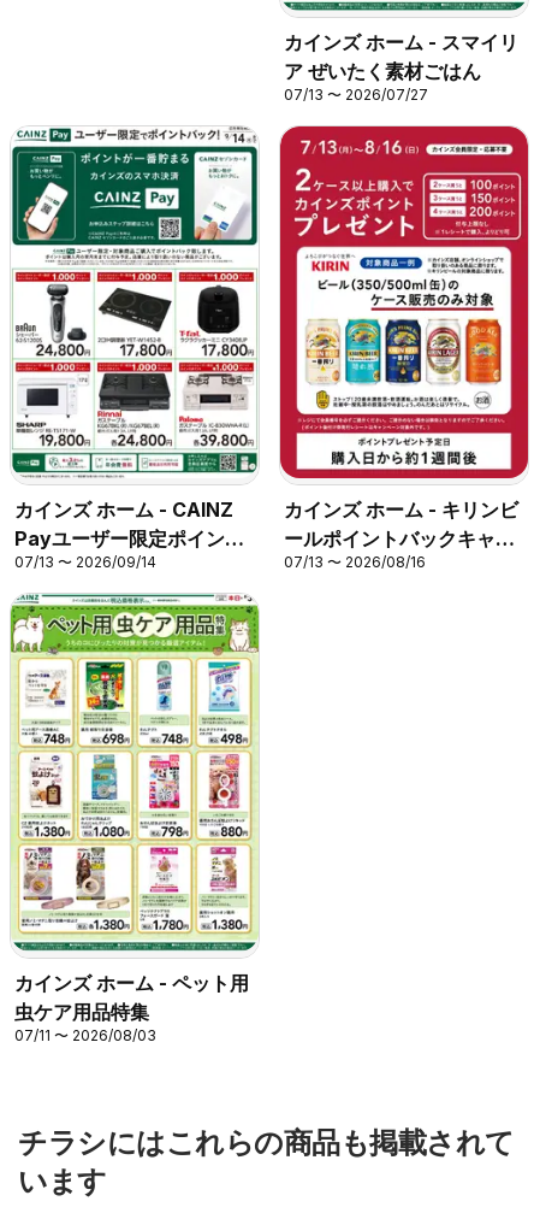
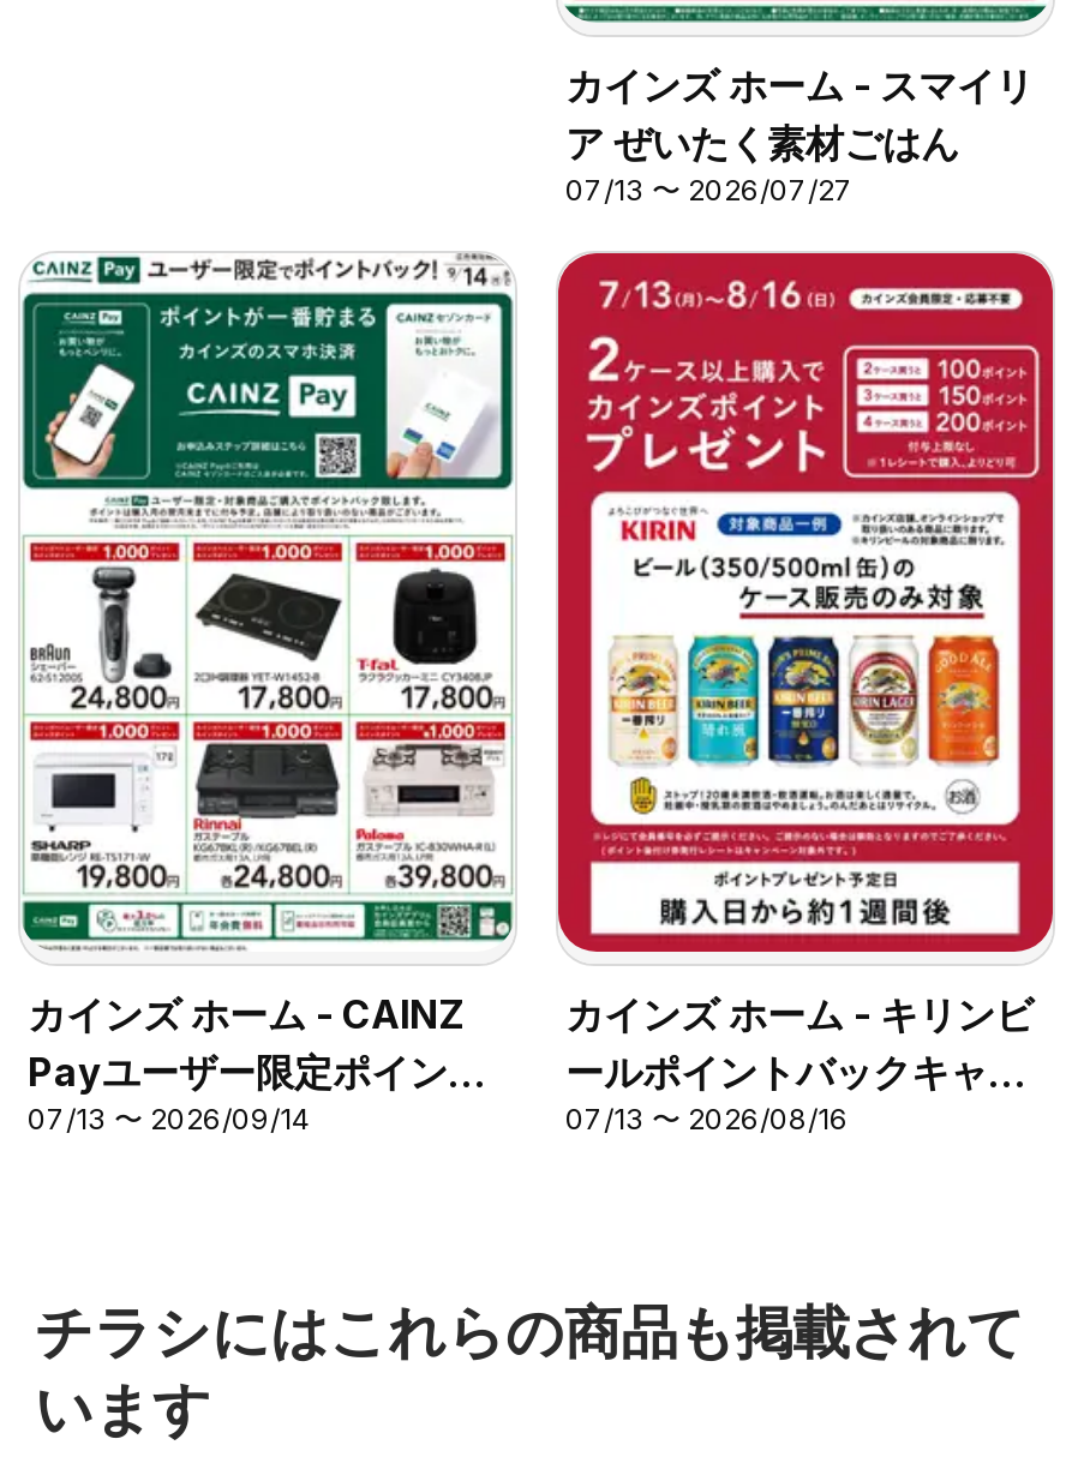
- [image]
- カインズ ホーム - ペット用
- 虫ケア用品特集
- 07/11 〜 2026/08/03
